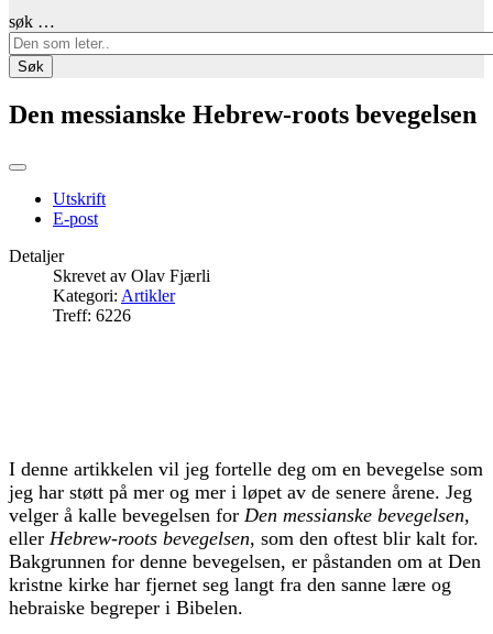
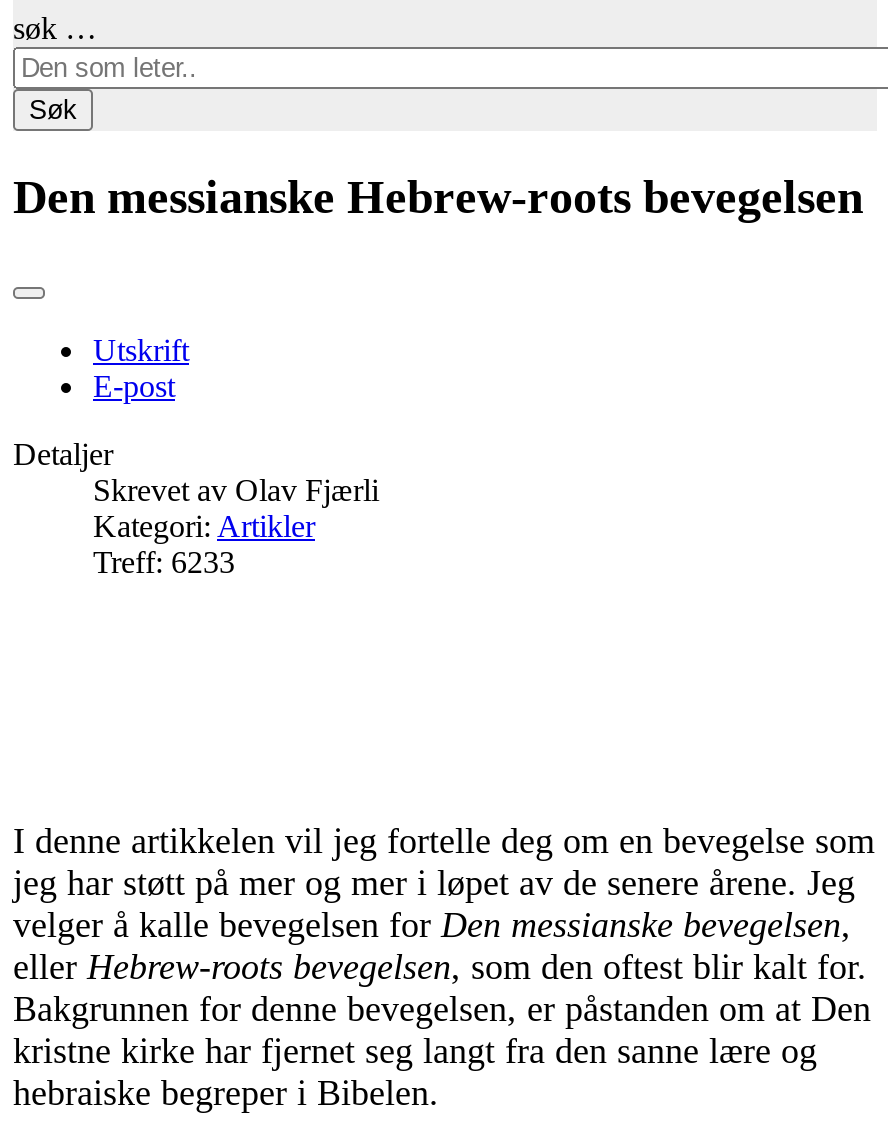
- Treff: 6226
+ Treff: 6233
